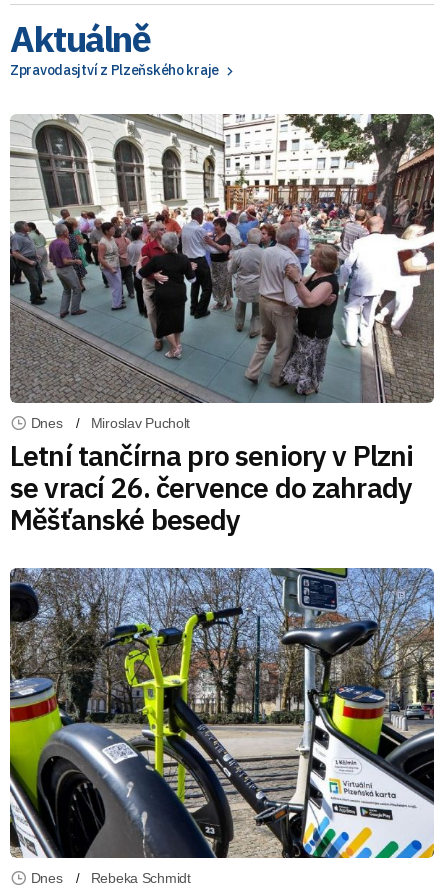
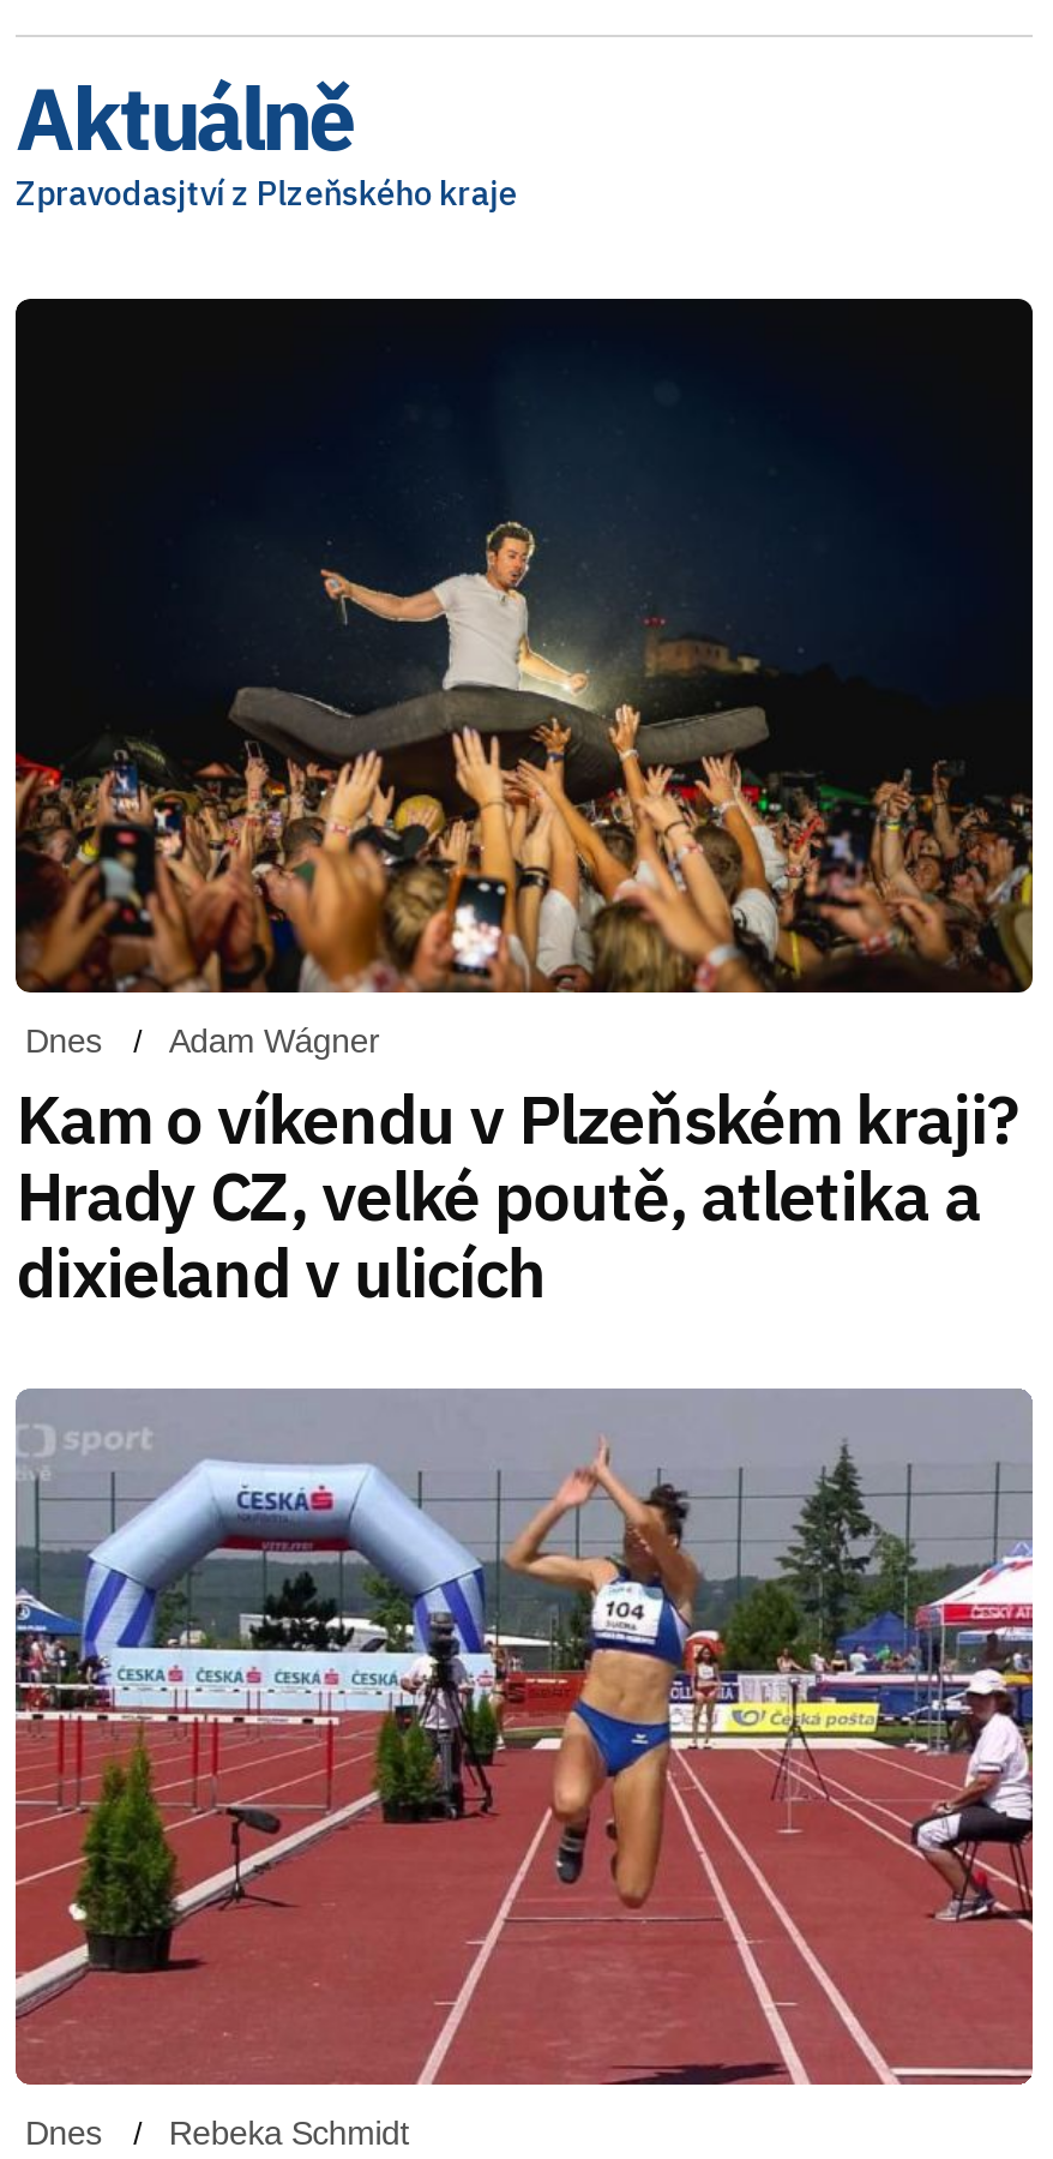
- [image]
- Miroslav Pucholt
- Letní tančírna pro seniory v Plzni
- se vrací 26. července do zahrady
- Měšťanské besedy
+ [image]
+ Adam Wágner
+ Kam o víkendu v Plzeňském kraji?
+ Hrady CZ, velké poutě, atletika a
+ dixieland v ulicích

- [image]
+ [image]
